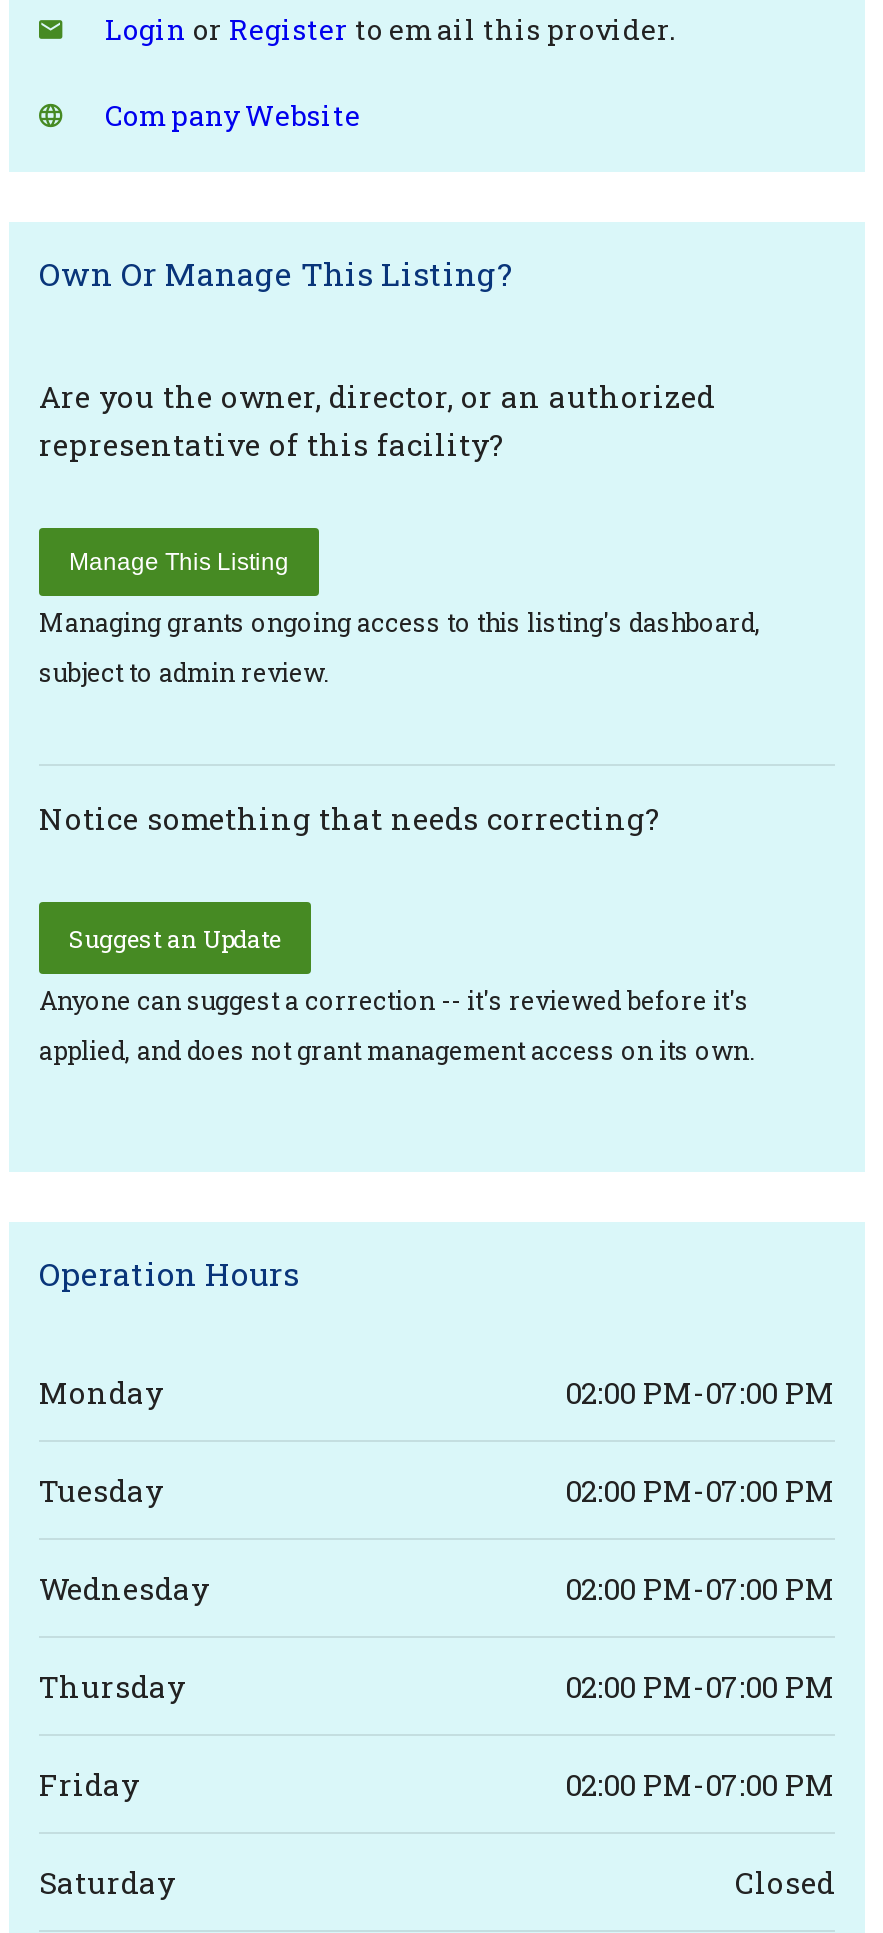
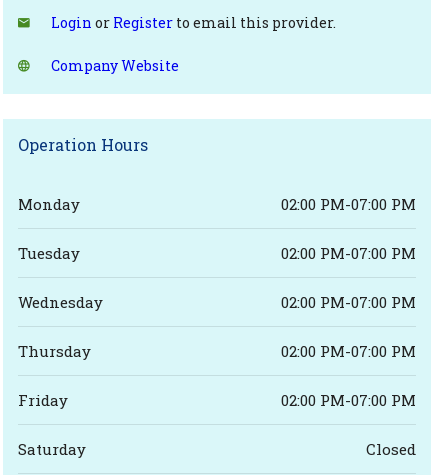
- Own Or Manage This Listing?
- Are you the owner, director, or an authorized
- representative of this facility?
- Manage This Listing
- Managing grants ongoing access to this listing's dashboard,
- subject to admin review.

- Notice something that needs correcting?
- Suggest an Update
- Anyone can suggest a correction -- it's reviewed before it's
- applied, and does not grant management access on its own.
